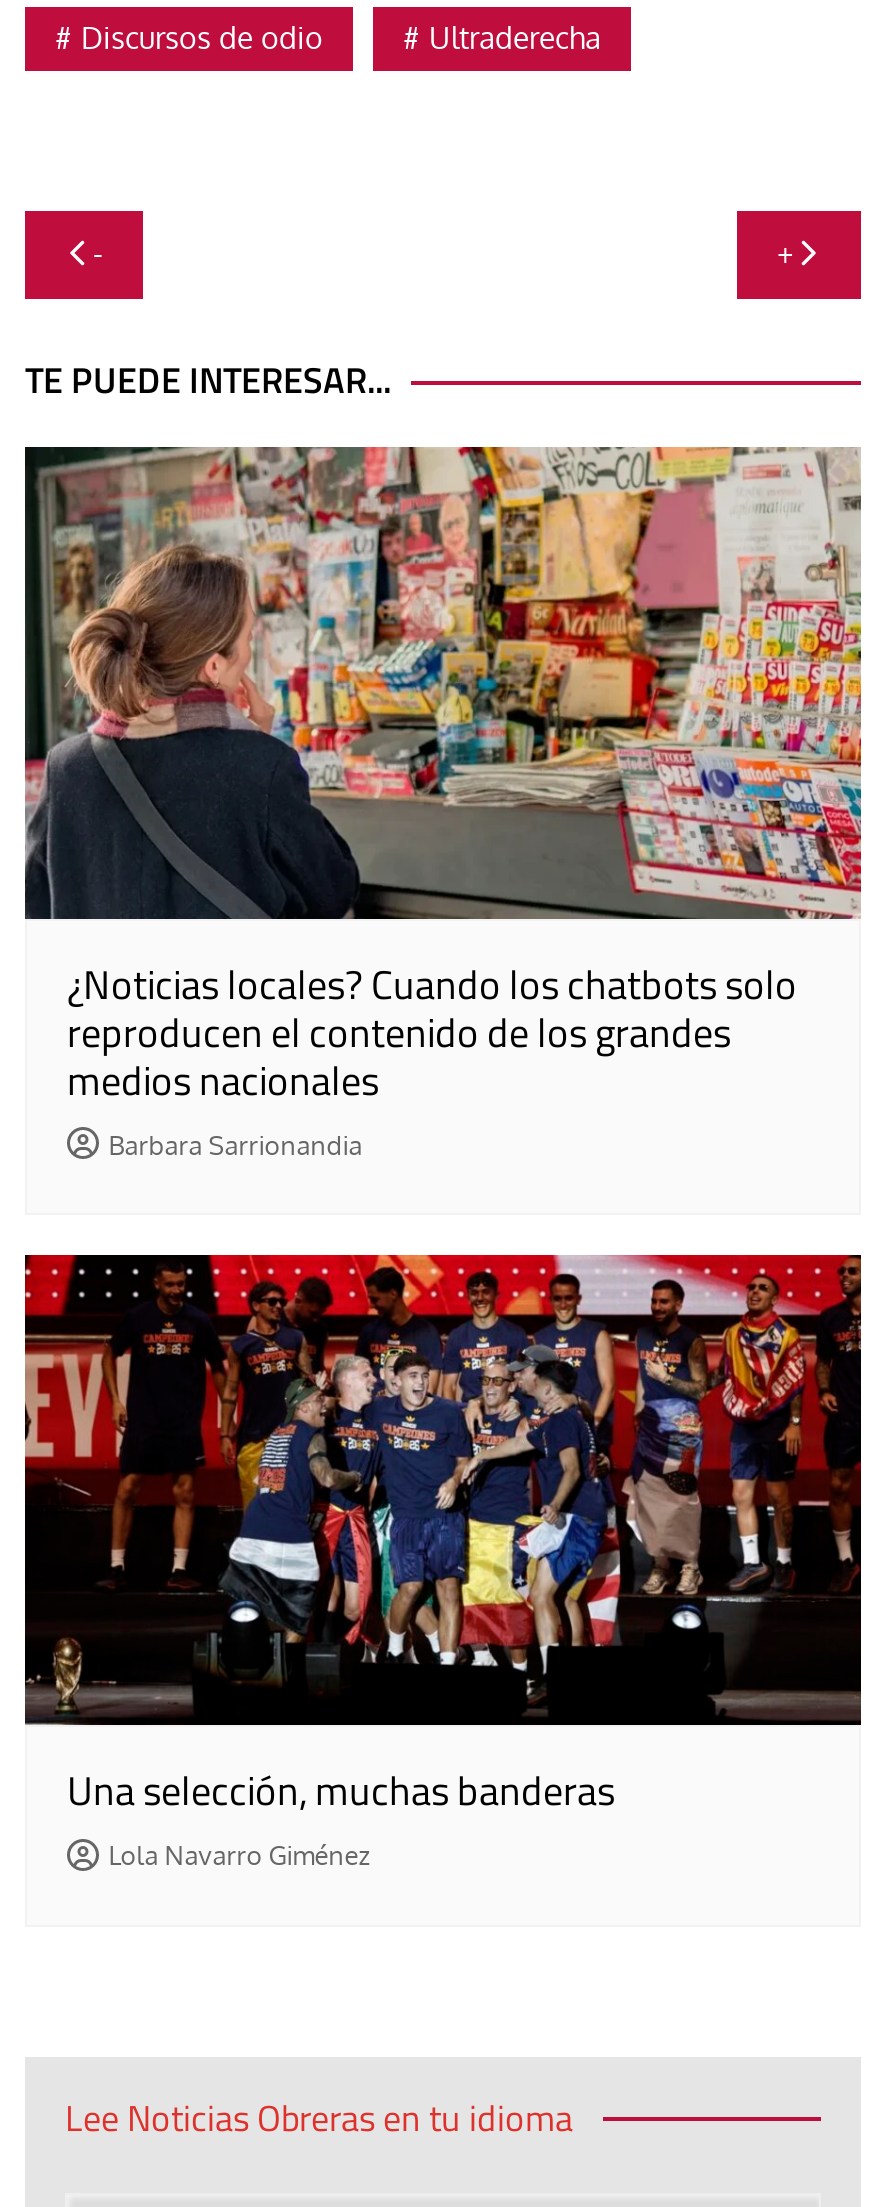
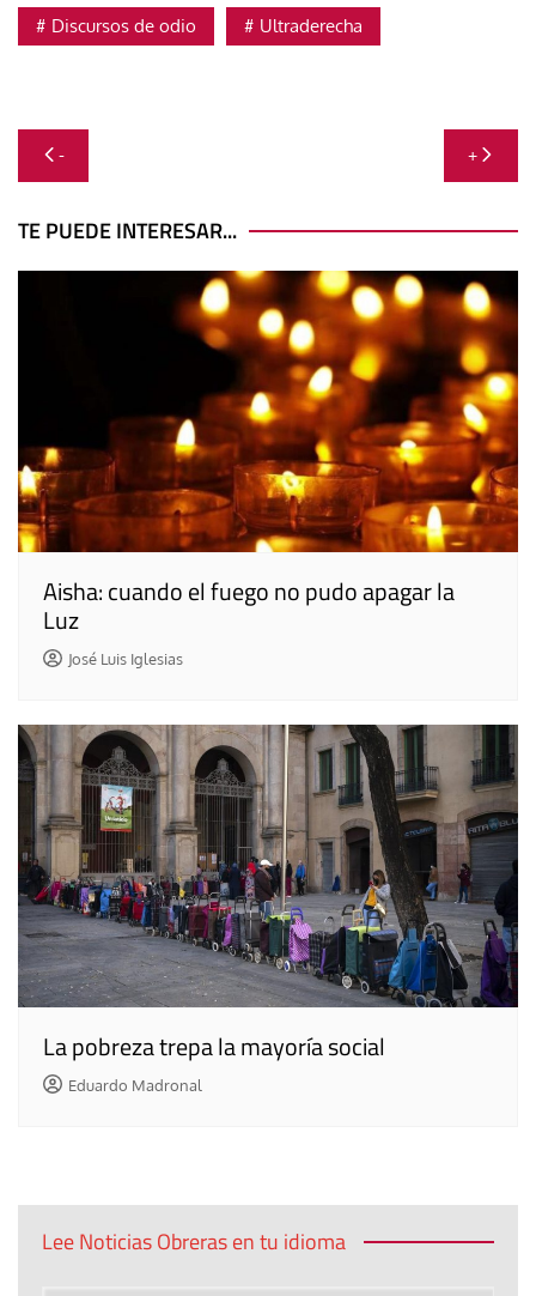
- [image]
- ¿Noticias locales? Cuando los chatbots solo
- reproducen el contenido de los grandes
- medios nacionales
- Barbara Sarrionandia
+ [image]
+ Aisha: cuando el fuego no pudo apagar la
+ Luz
+ José Luis Iglesias

- [image]
- Una selección, muchas banderas
- Lola Navarro Giménez
+ [image]
+ La pobreza trepa la mayoría social
+ Eduardo Madronal
